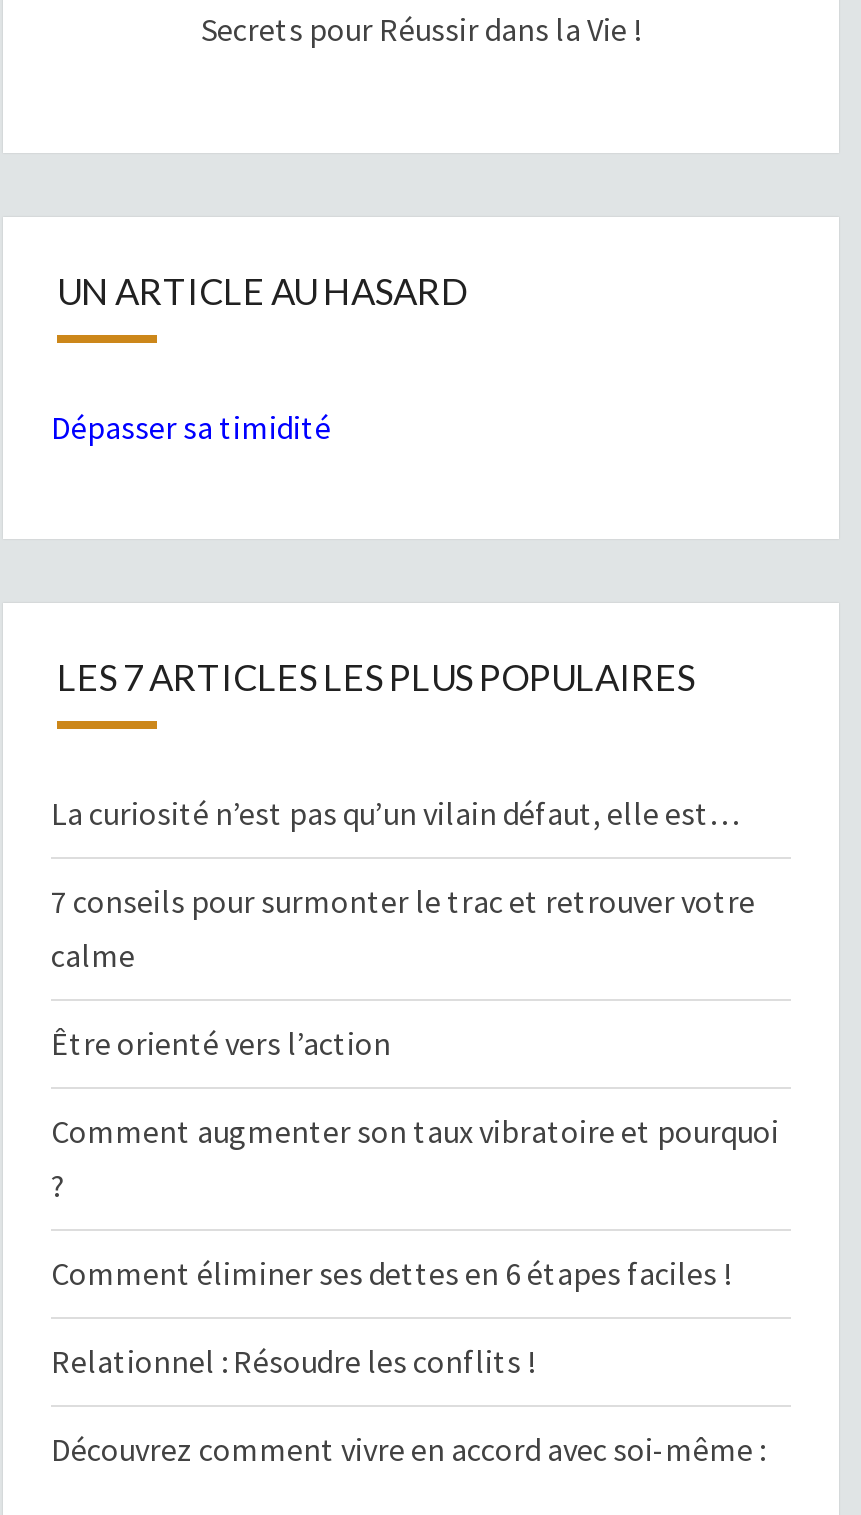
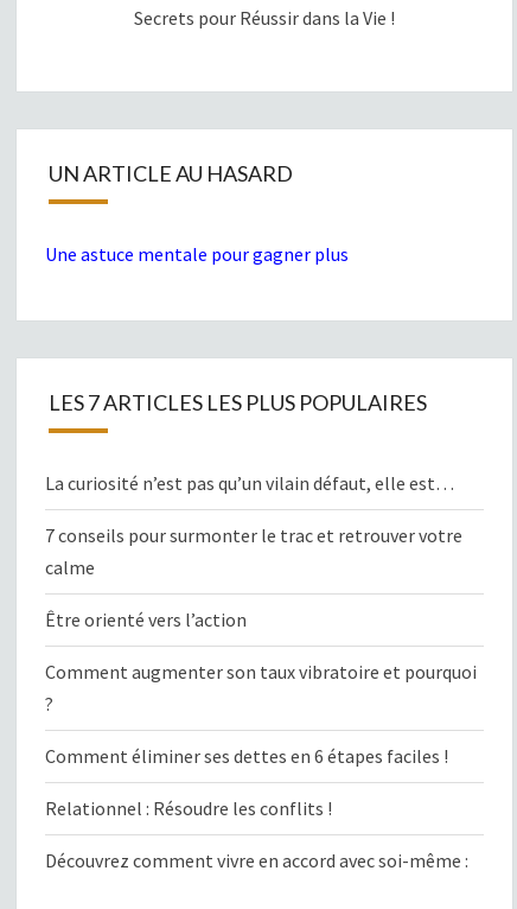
- Dépasser sa timidité
+ Une astuce mentale pour gagner plus
